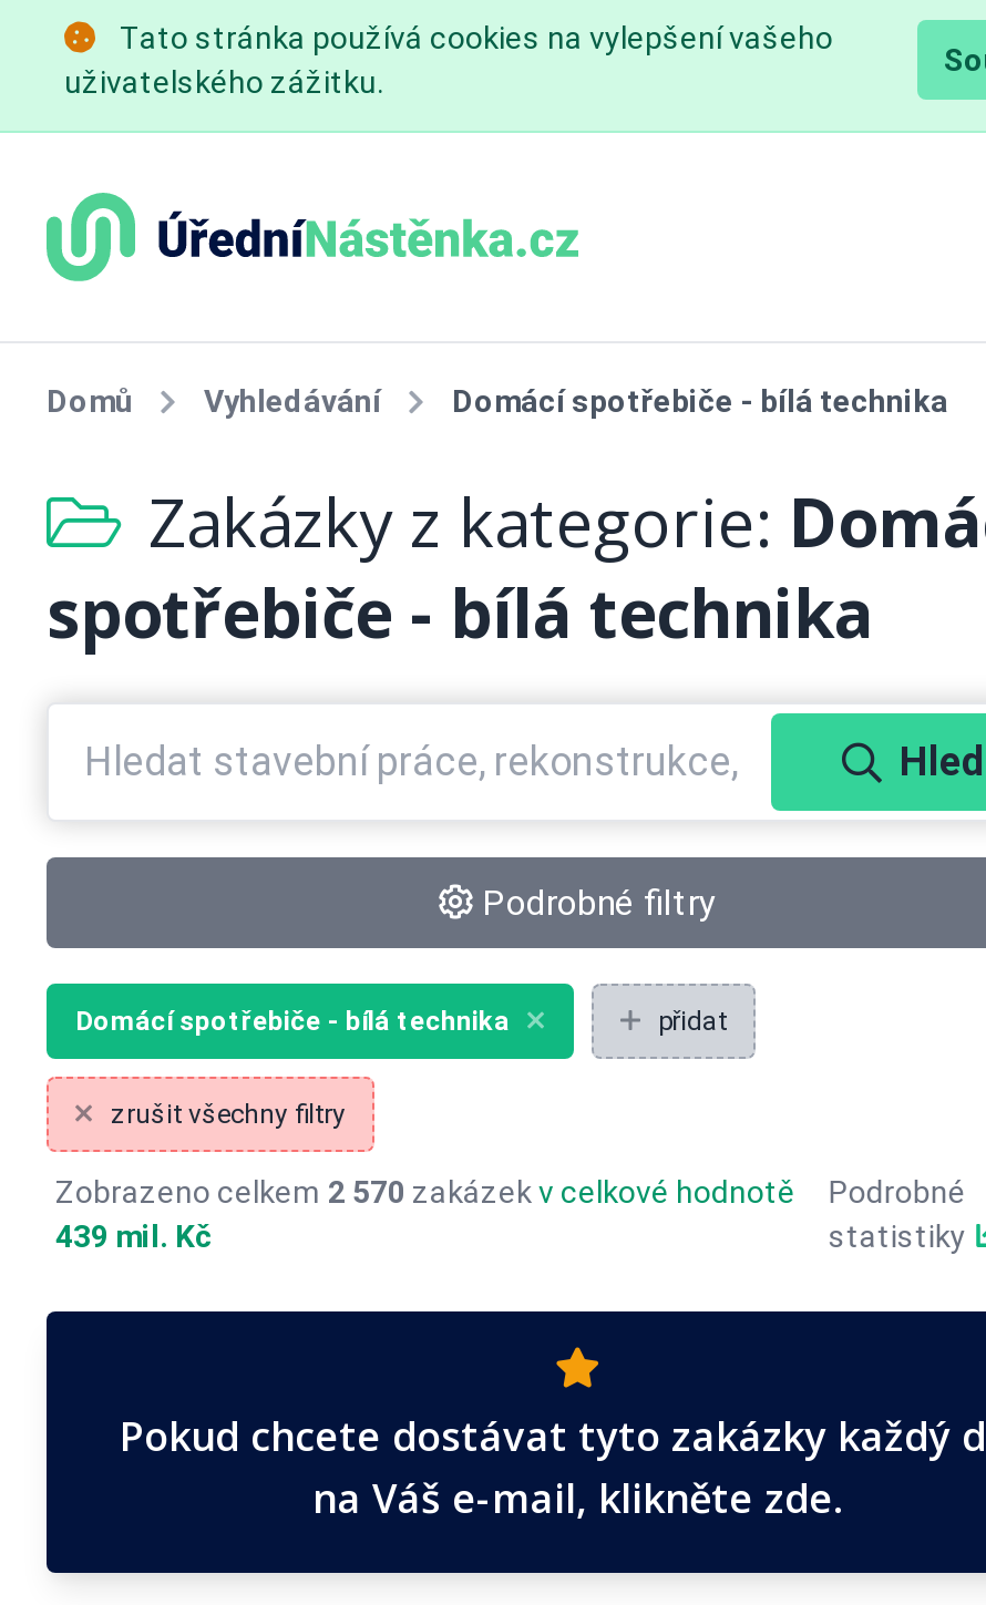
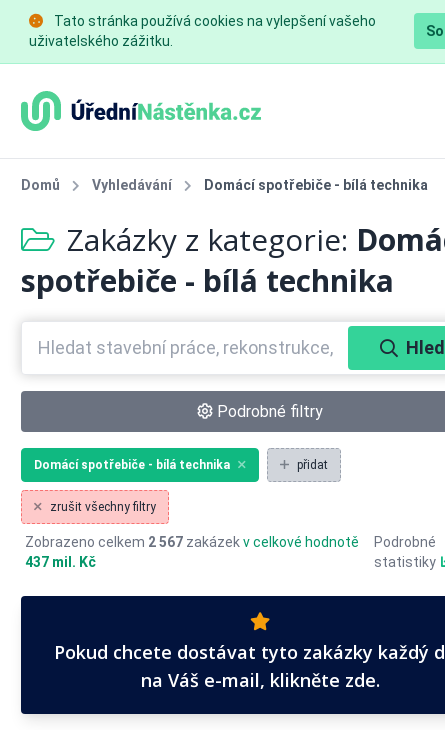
- Zobrazeno celkem 2 570 zakázek v celkové hodnotě
+ Zobrazeno celkem 2 567 zakázek v celkové hodnotě

- 439 mil. Kč
+ 437 mil. Kč
